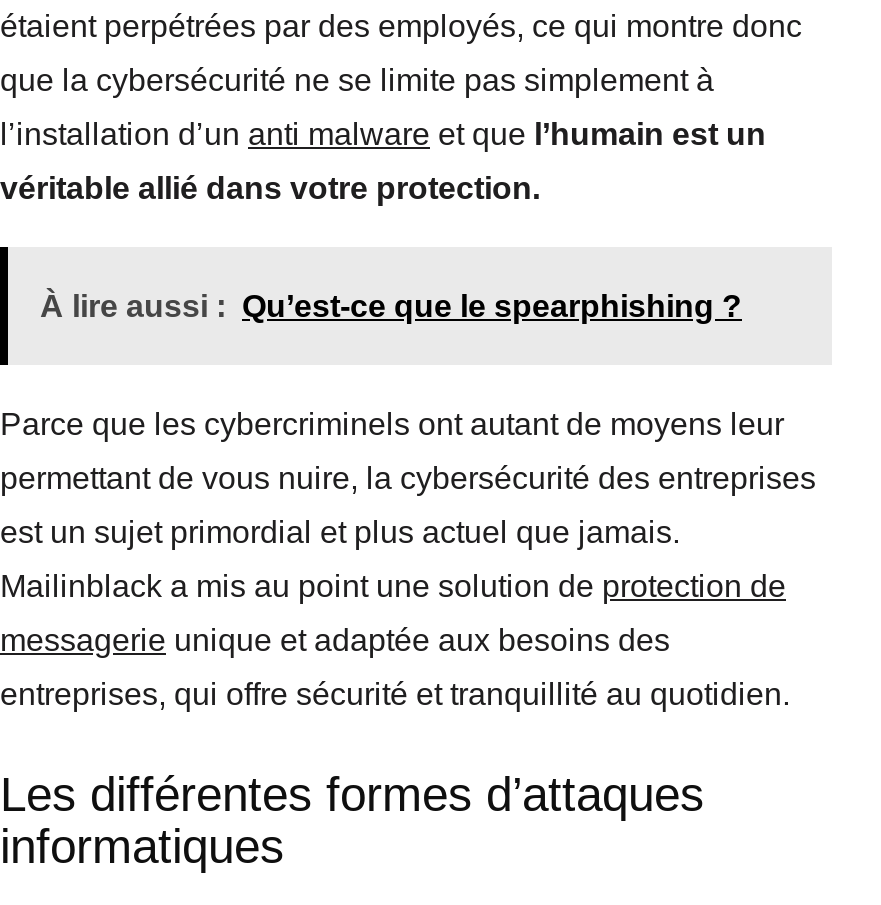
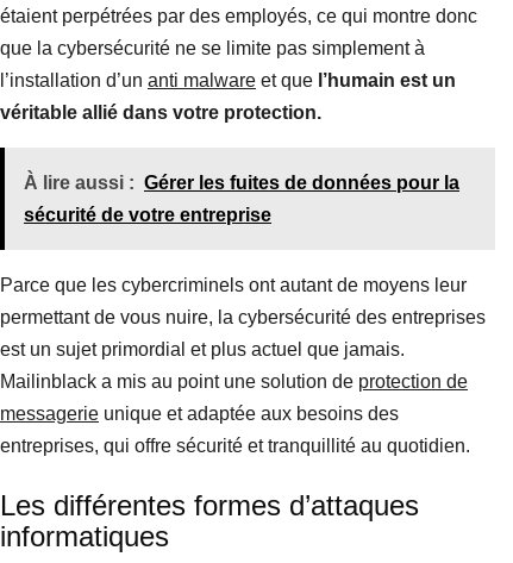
- À lire aussi : Qu’est-ce que le spearphishing ?
+ À lire aussi : Gérer les fuites de données pour la
+ sécurité de votre entreprise
